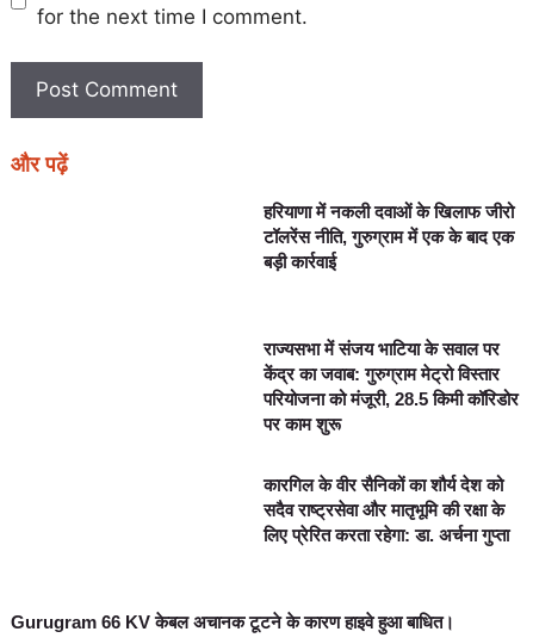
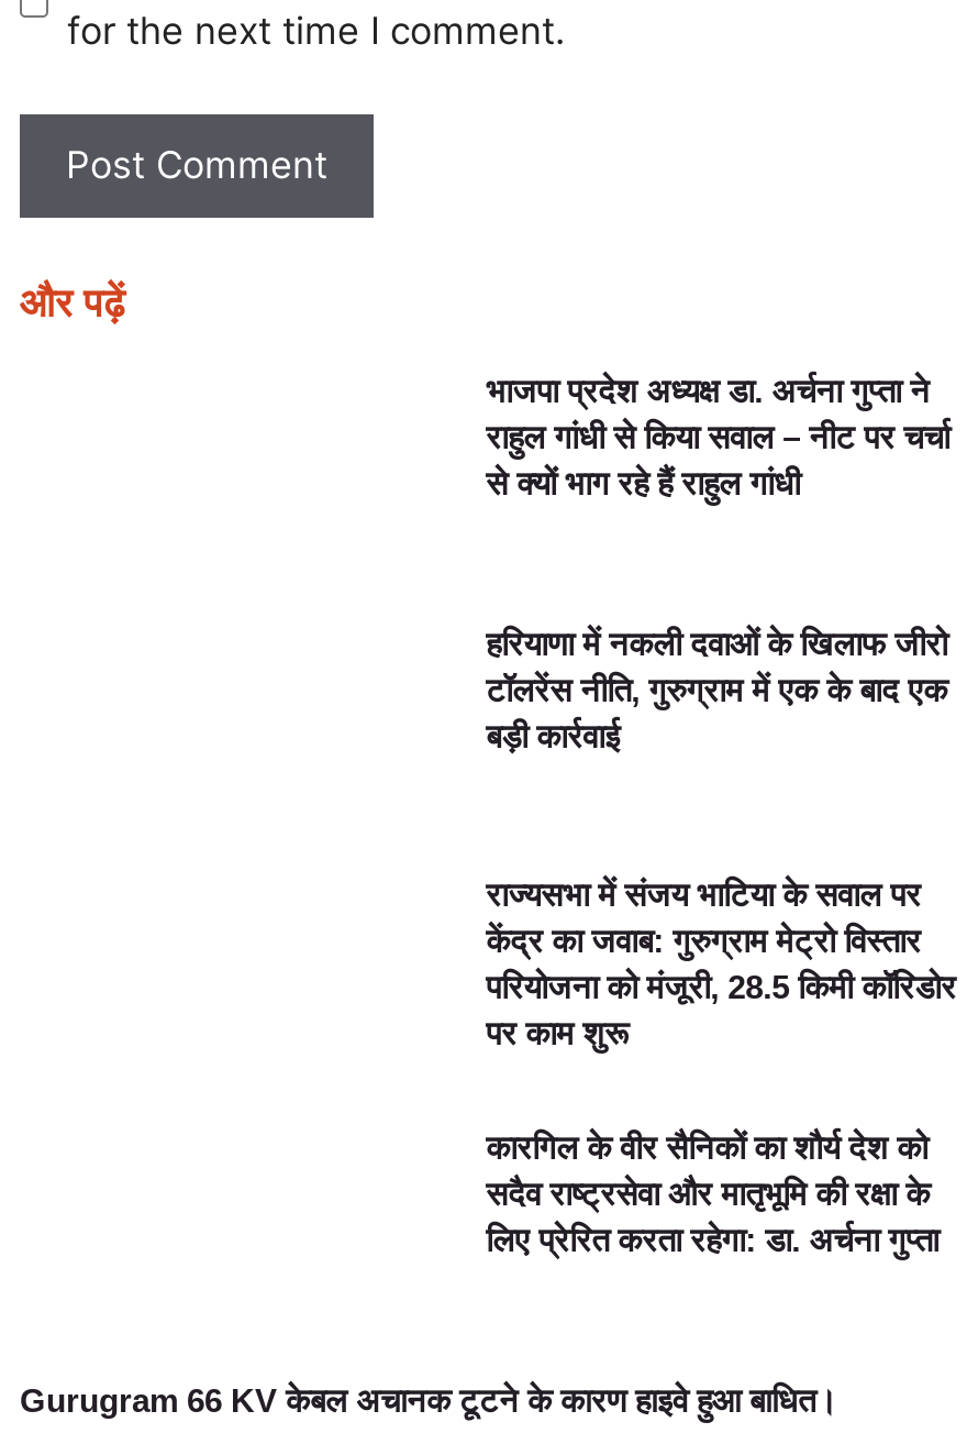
+ भाजपा प्रदेश अध्यक्ष डा. अर्चना गुप्ता ने
+ राहुल गांधी से किया सवाल – नीट पर चर्चा
+ से क्यों भाग रहे हैं राहुल गांधी
